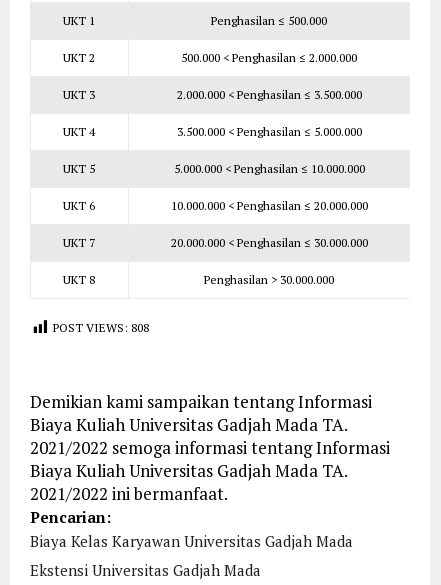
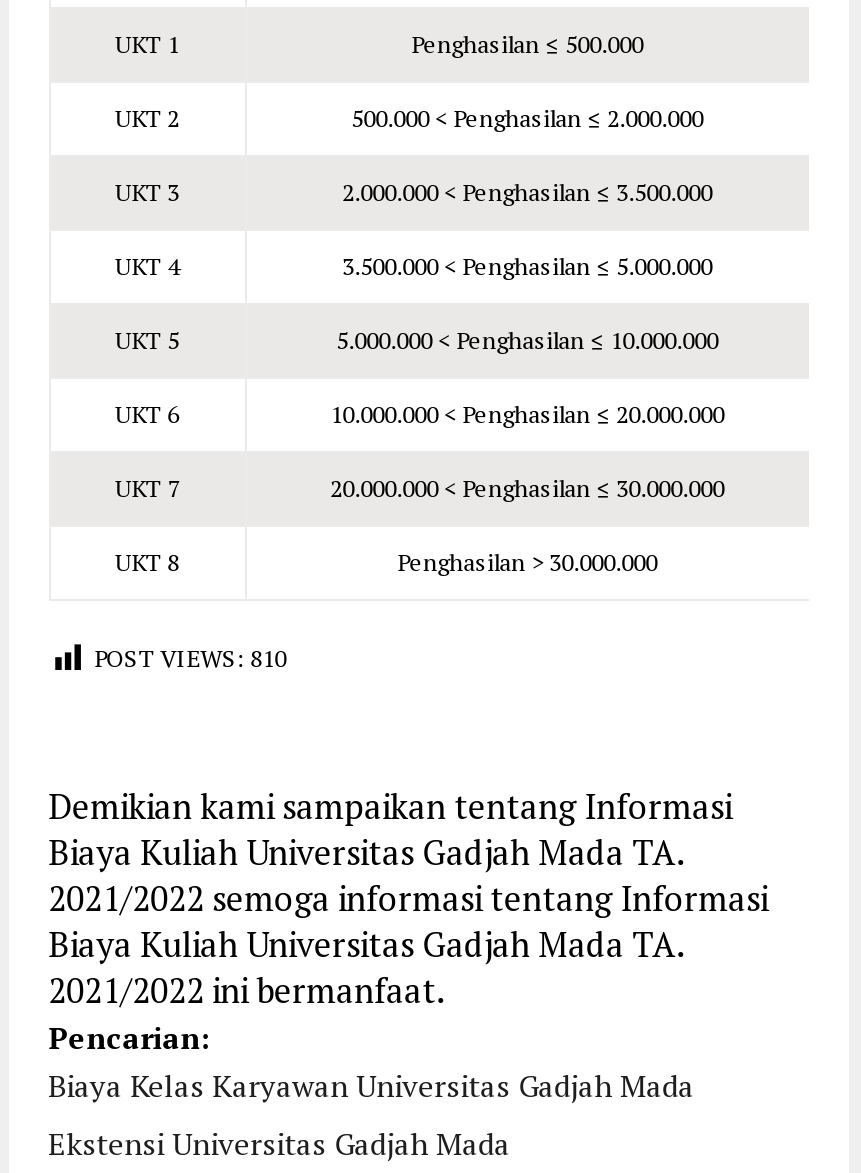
- POST VIEWS: 808
+ POST VIEWS: 810
